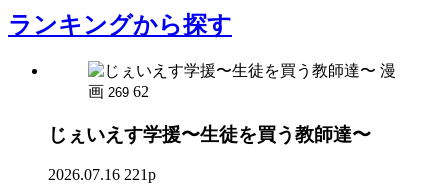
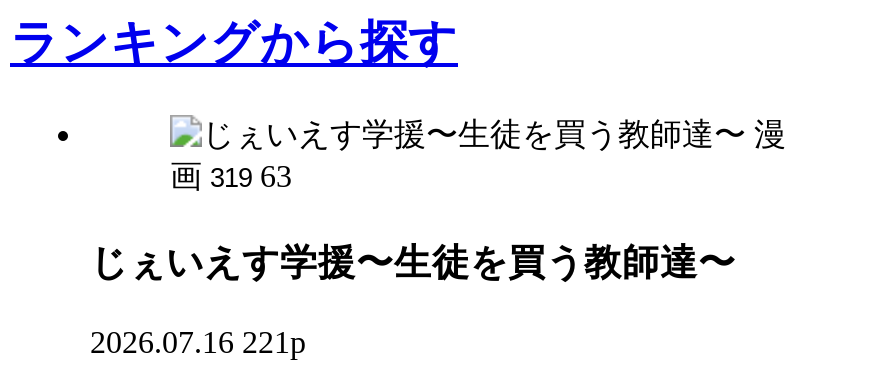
- 画 269 62
+ 画 319 63
